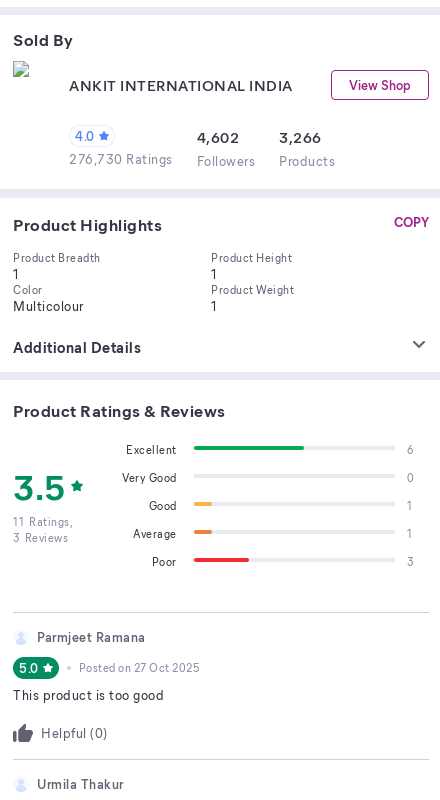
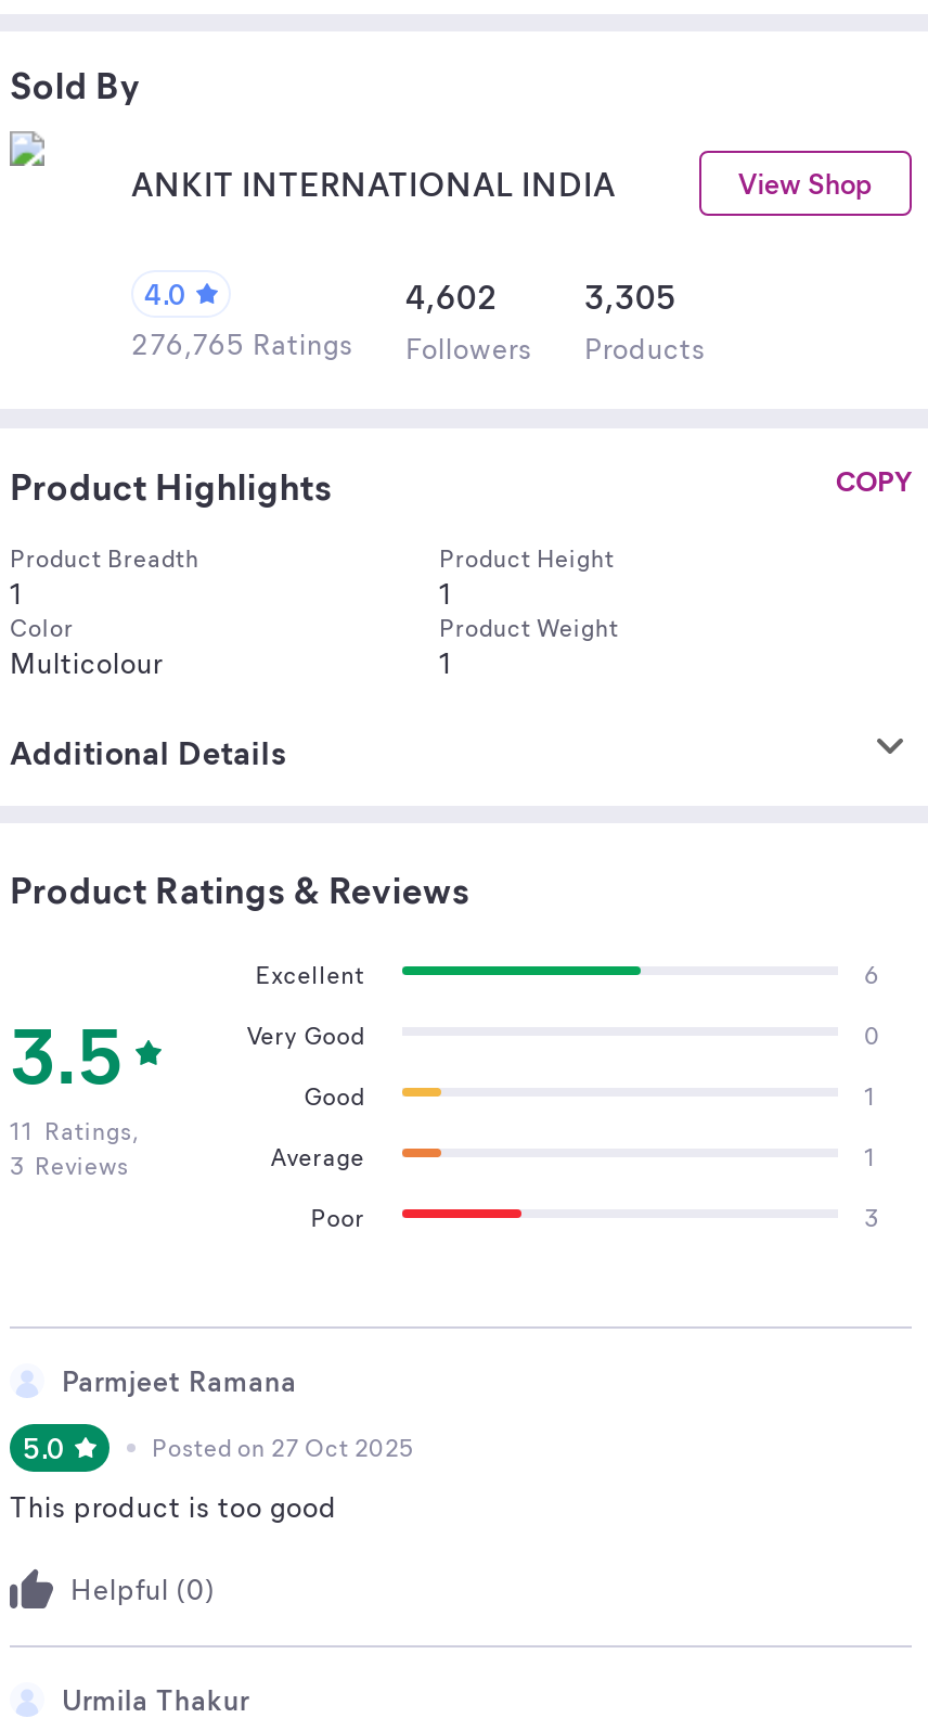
- 4,602 3,266
+ 4,602 3,305

- 276,730 Ratings Followers Products
+ 276,765 Ratings Followers Products
